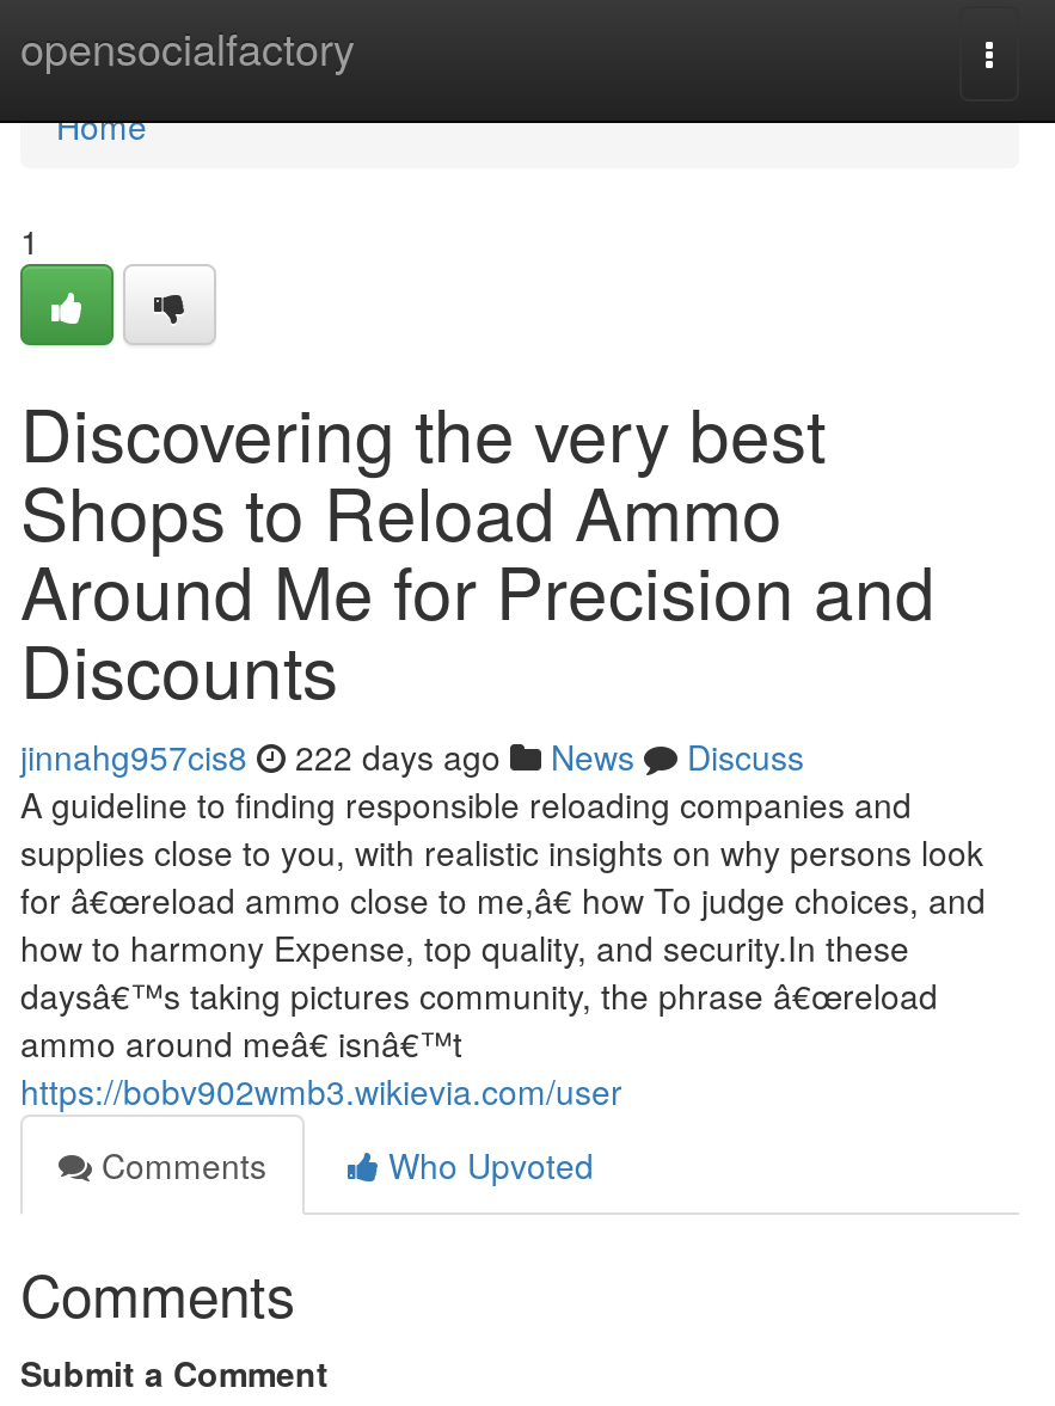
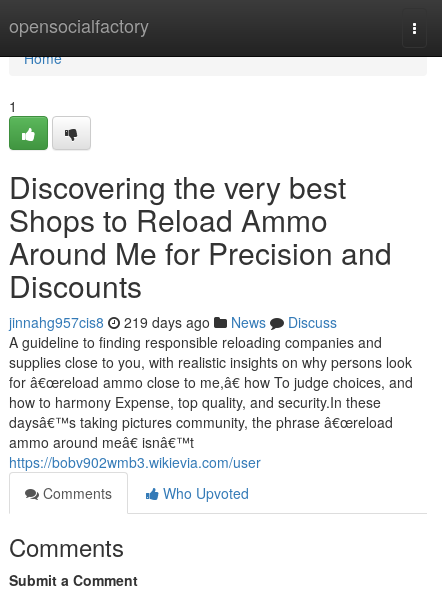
- jinnahg957cis8 222 days ago News Discuss
+ jinnahg957cis8 219 days ago News Discuss
